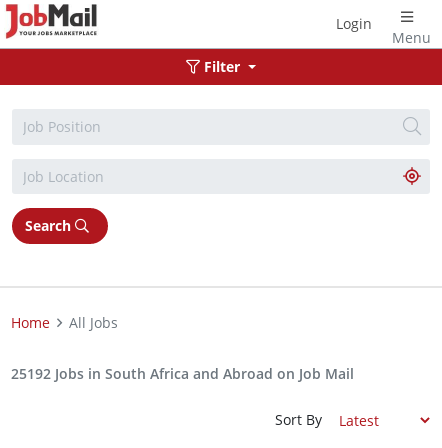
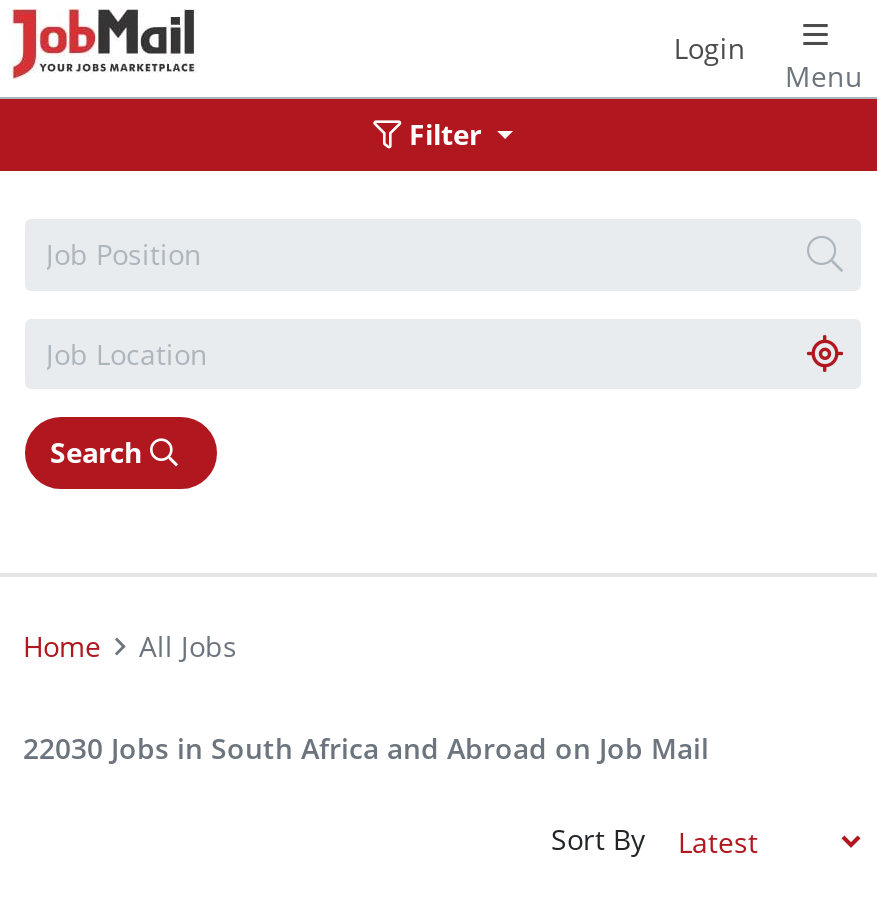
- 25192 Jobs in South Africa and Abroad on Job Mail
+ 22030 Jobs in South Africa and Abroad on Job Mail
